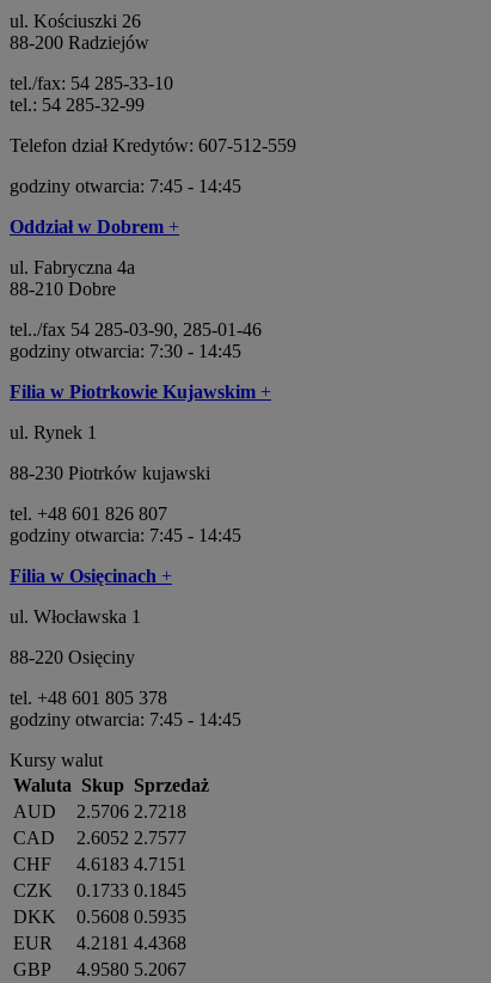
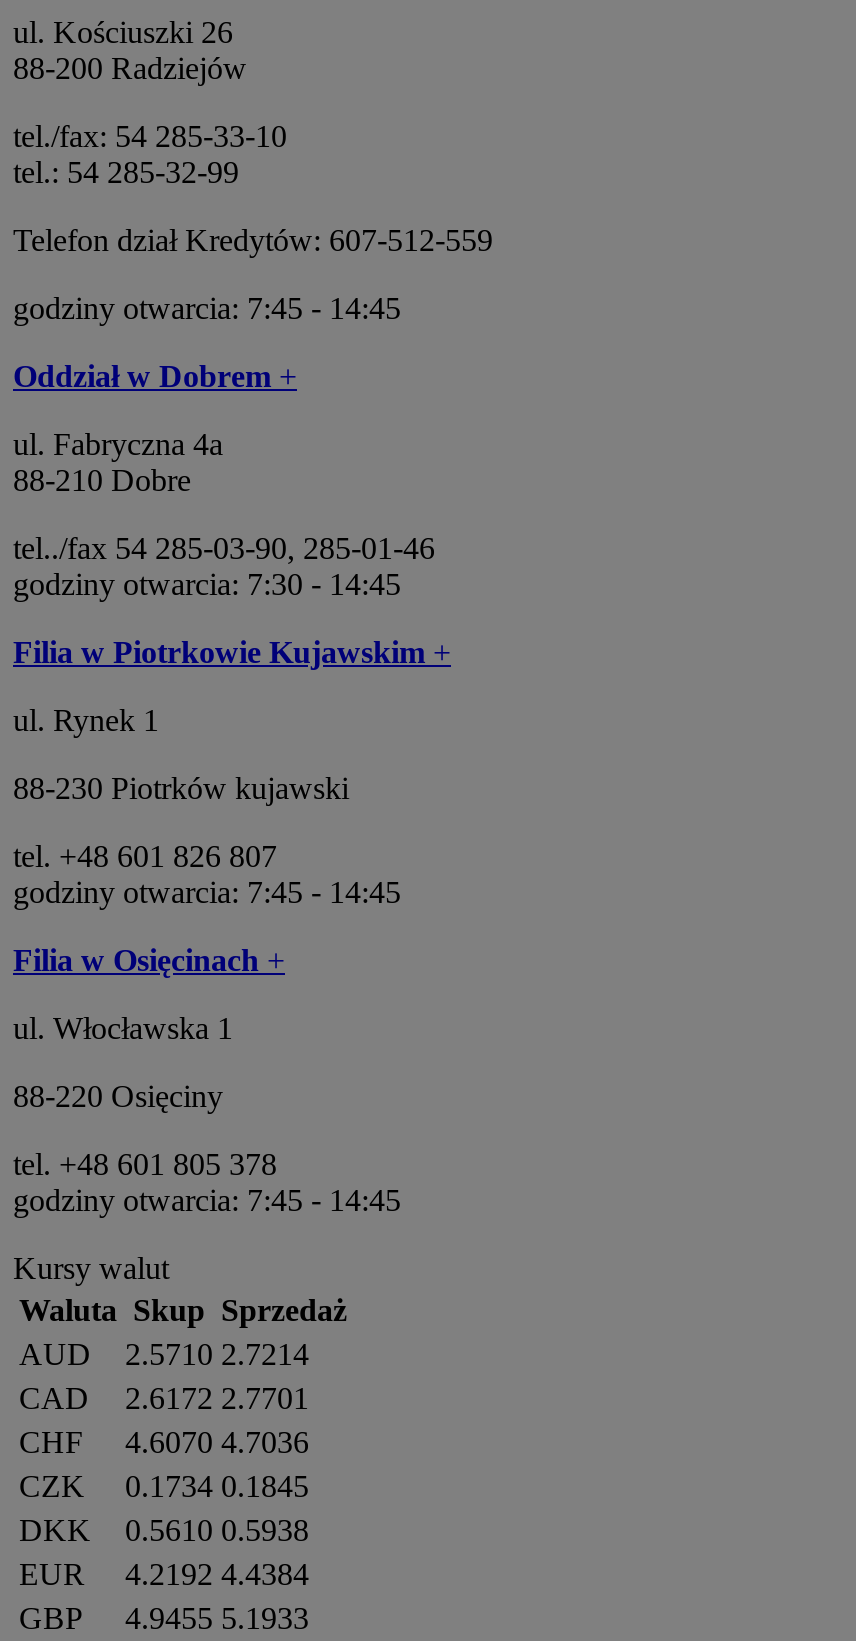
- AUD 2.5706 2.7218
+ AUD 2.5710 2.7214

- CAD 2.6052 2.7577
+ CAD 2.6172 2.7701

- CHF 4.6183 4.7151
+ CHF 4.6070 4.7036

- CZK 0.1733 0.1845
+ CZK 0.1734 0.1845

- DKK 0.5608 0.5935
+ DKK 0.5610 0.5938

- EUR 4.2181 4.4368
+ EUR 4.2192 4.4384

- GBP 4.9580 5.2067
+ GBP 4.9455 5.1933
